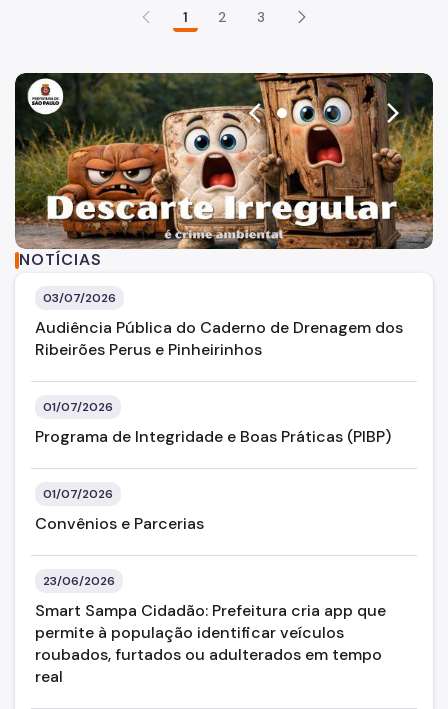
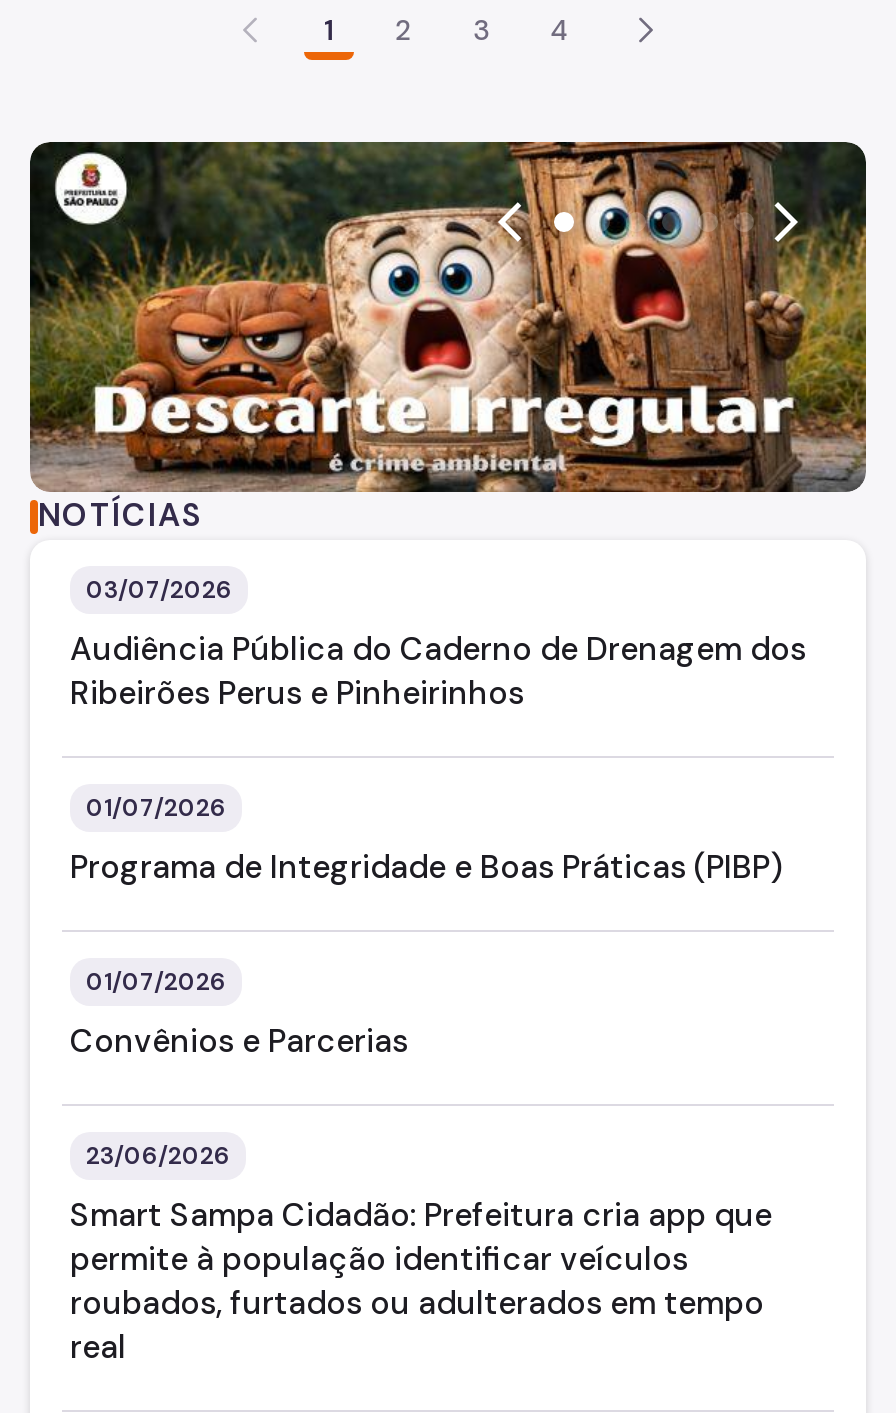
+ 4
